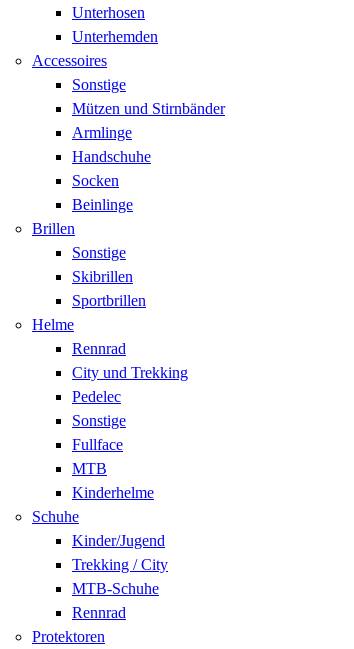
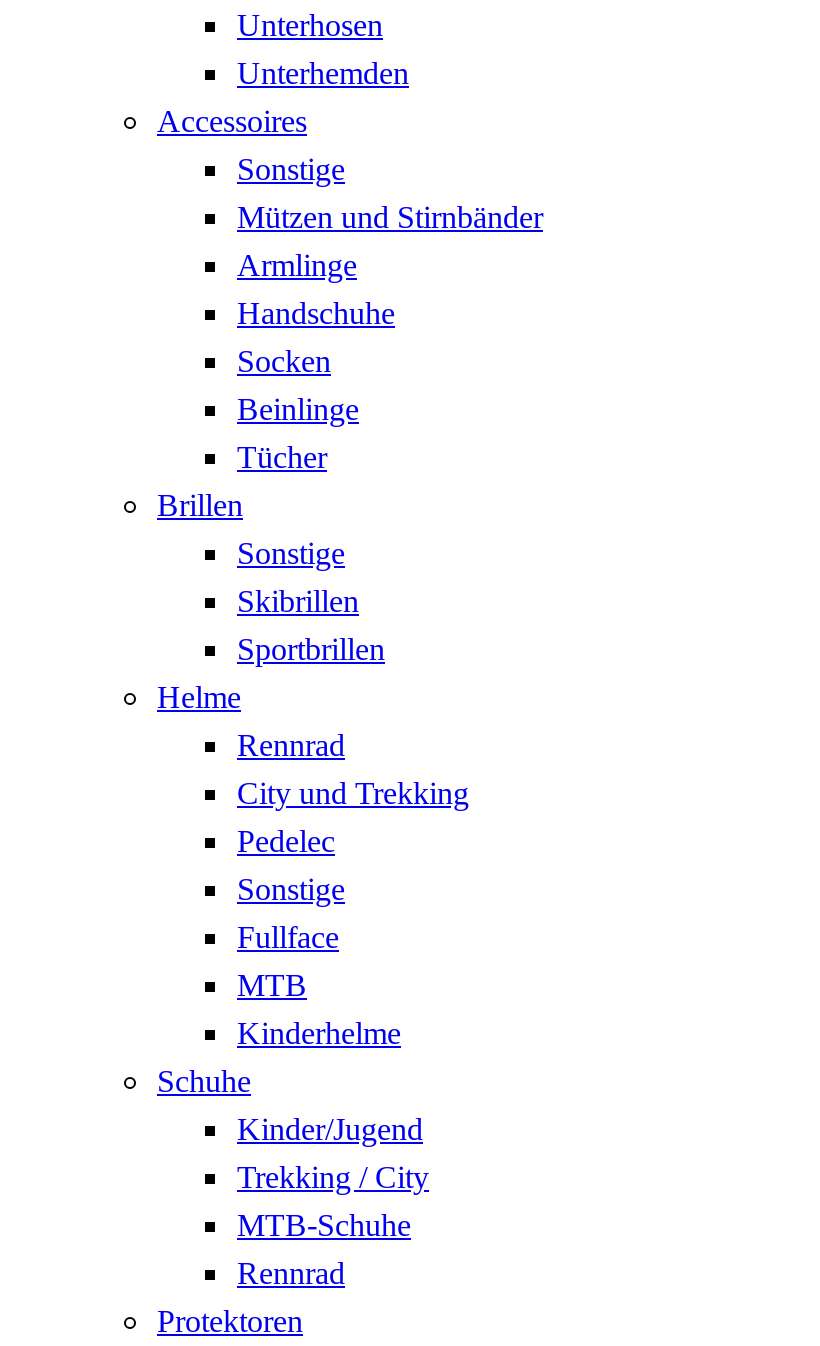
+ Tücher
